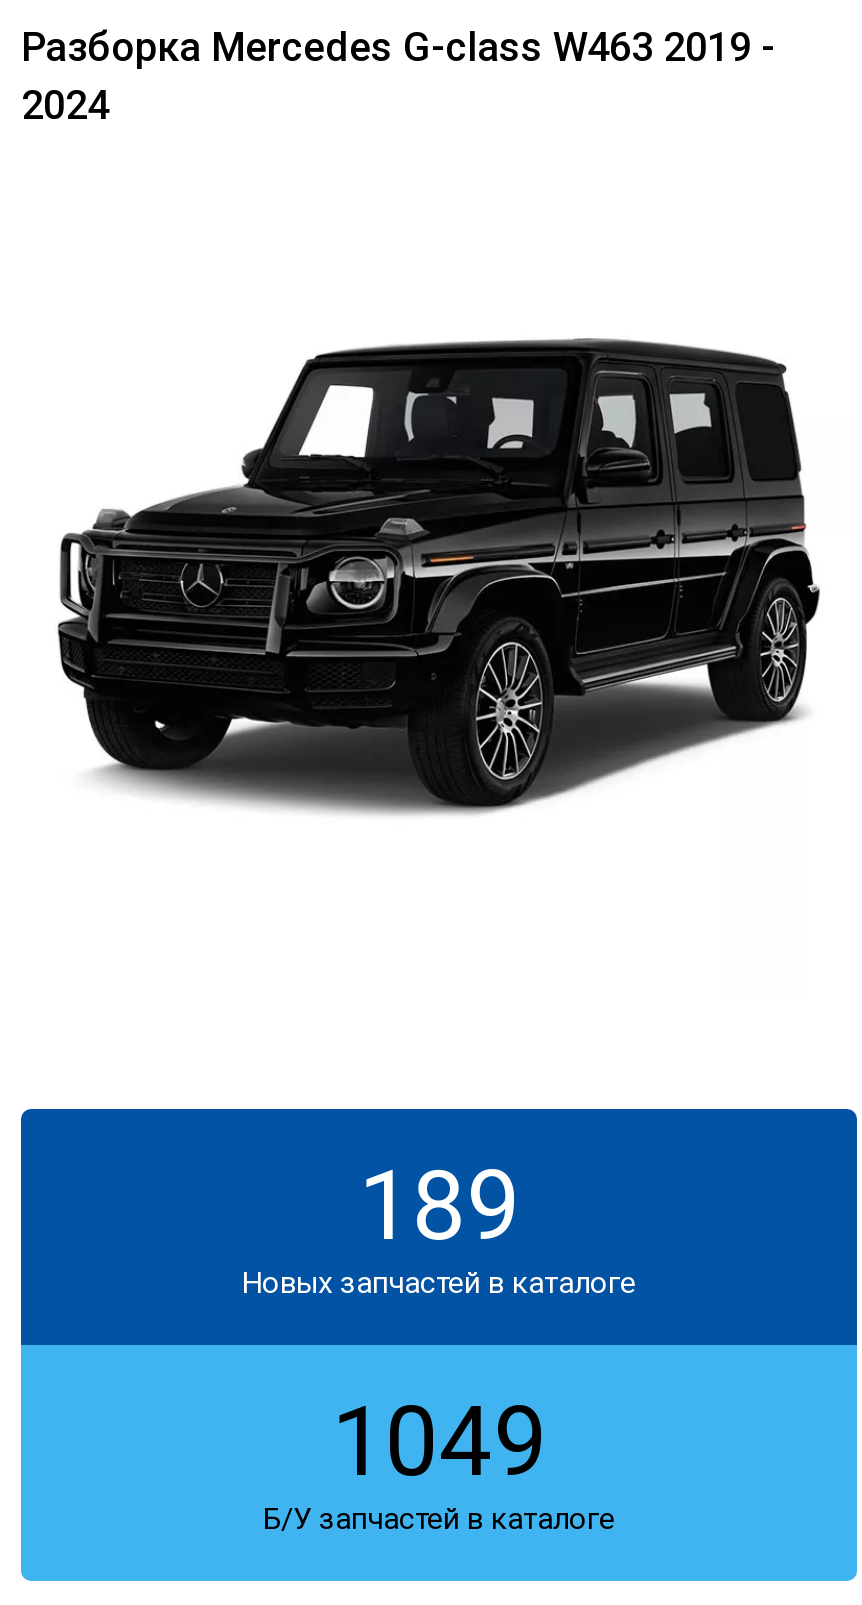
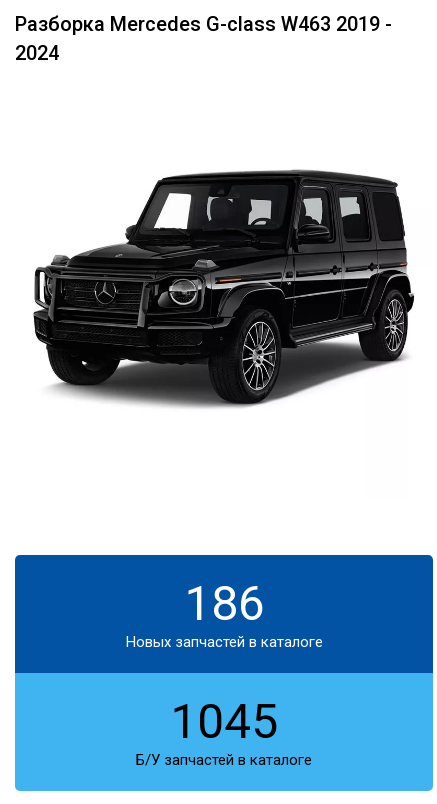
- 189
+ 186

- 1049
+ 1045
